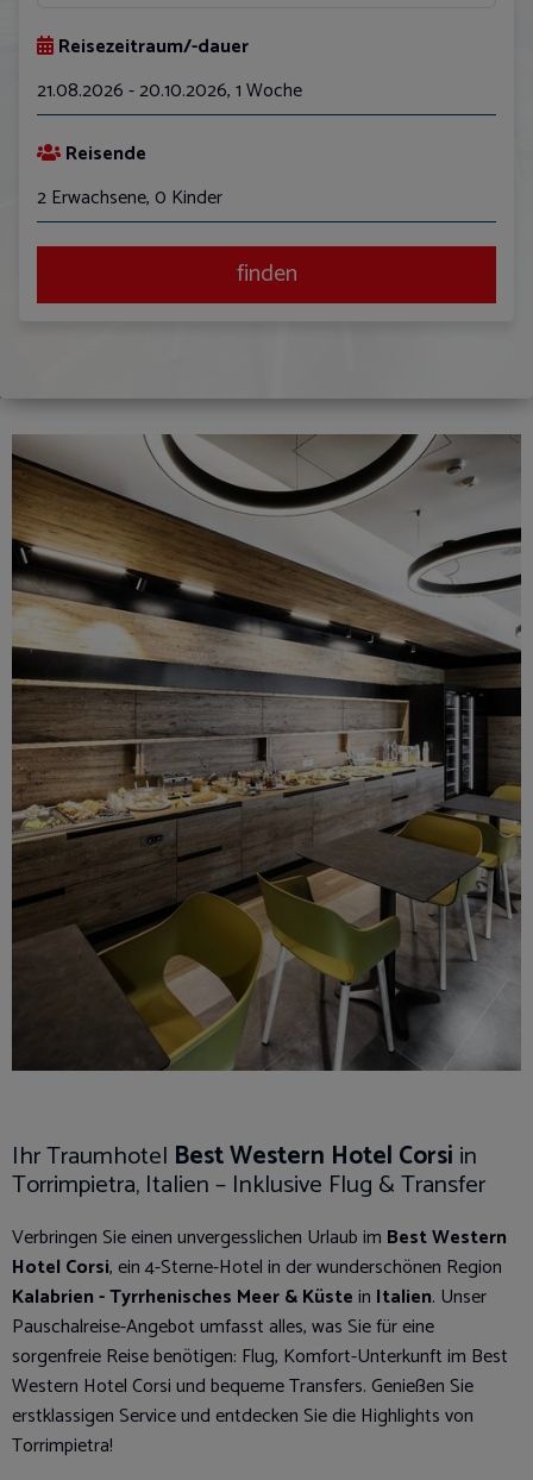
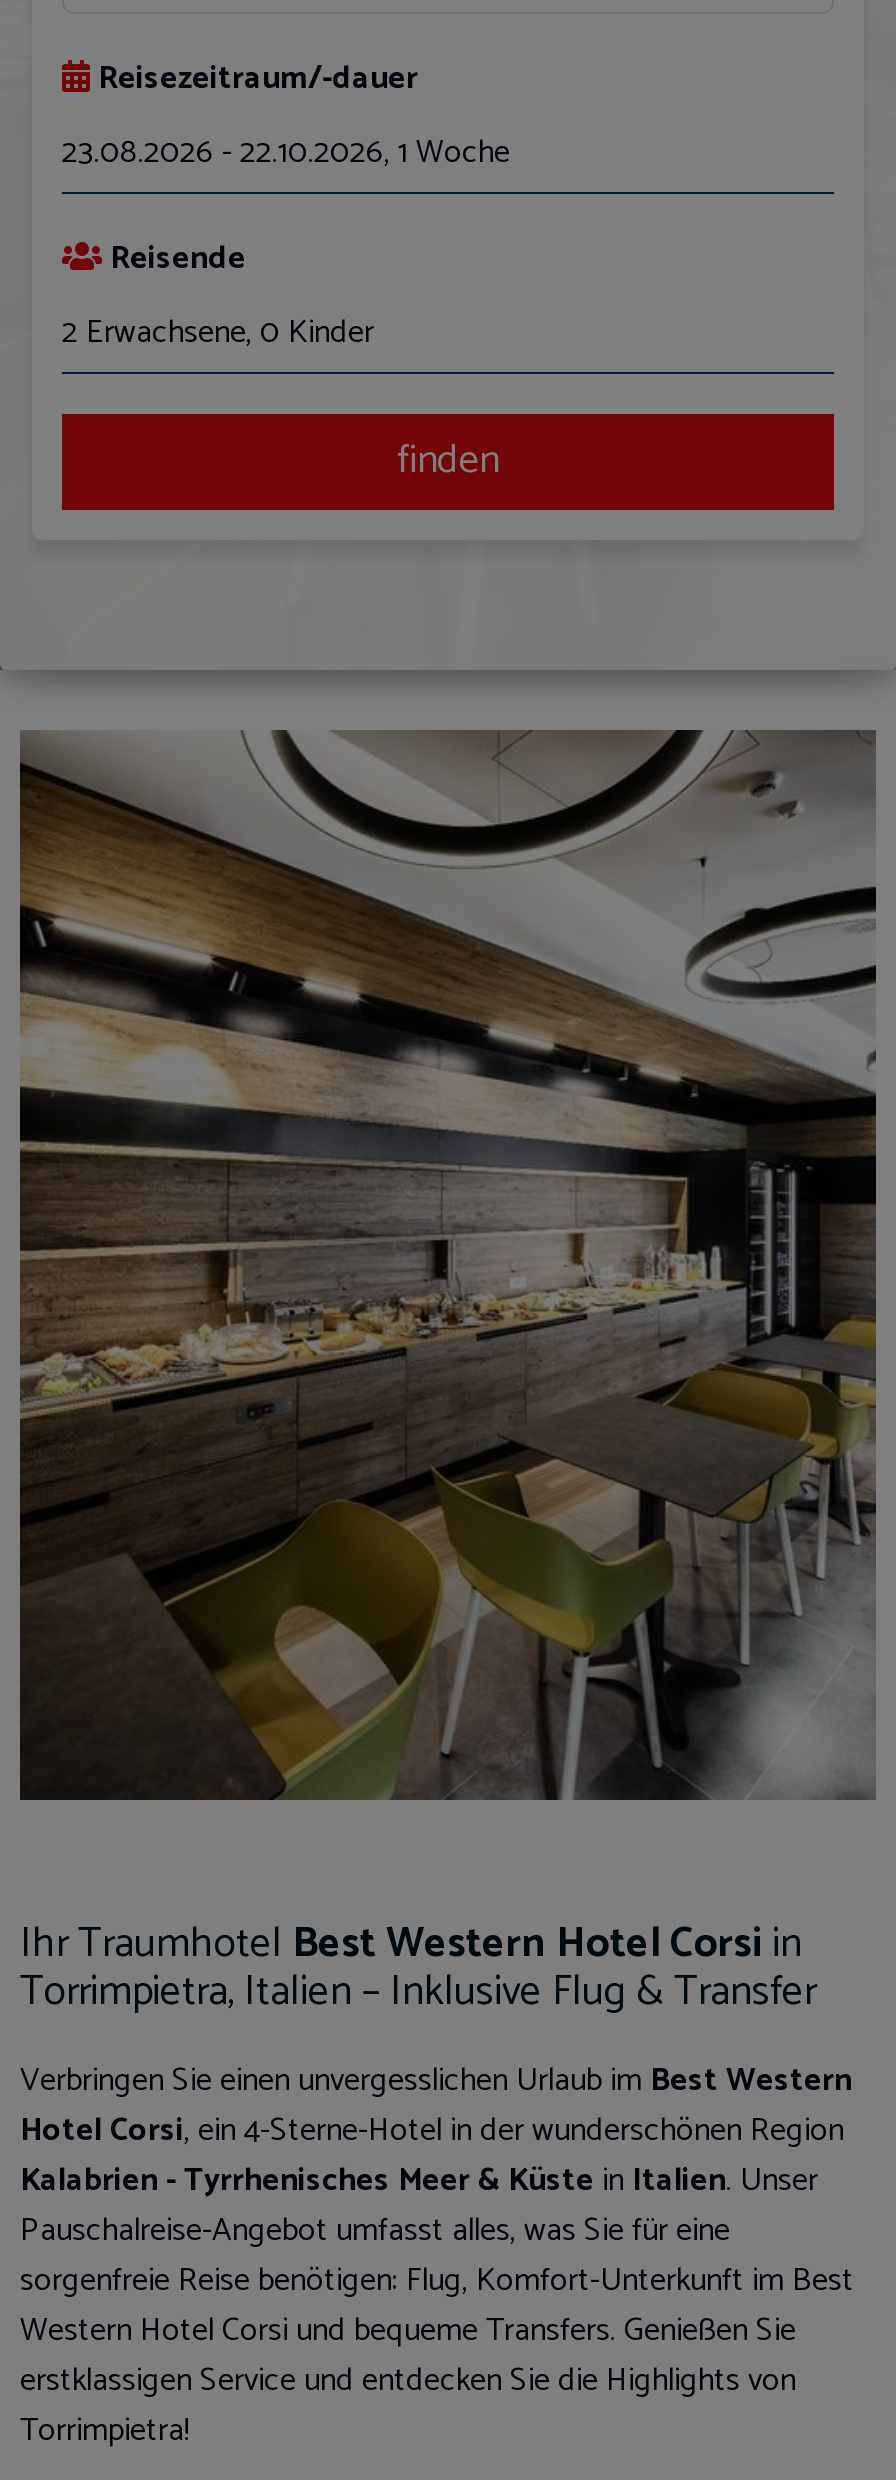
- 21.08.2026 - 20.10.2026, 1 Woche
+ 23.08.2026 - 22.10.2026, 1 Woche
